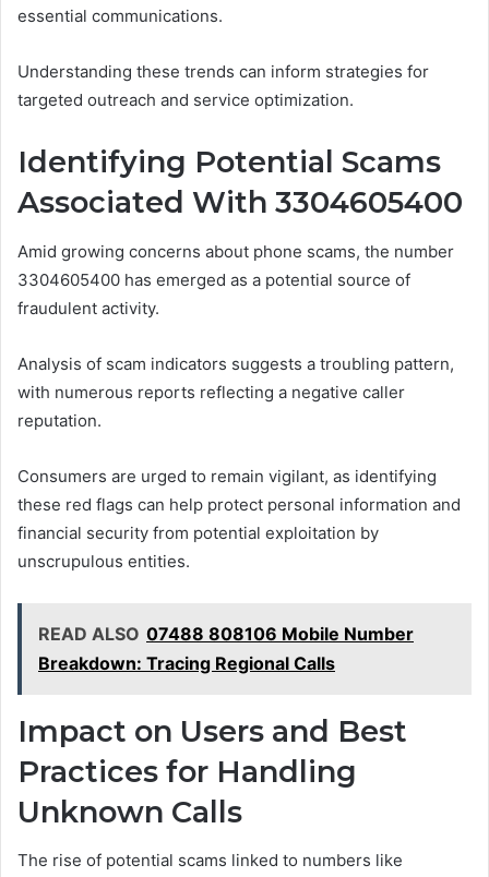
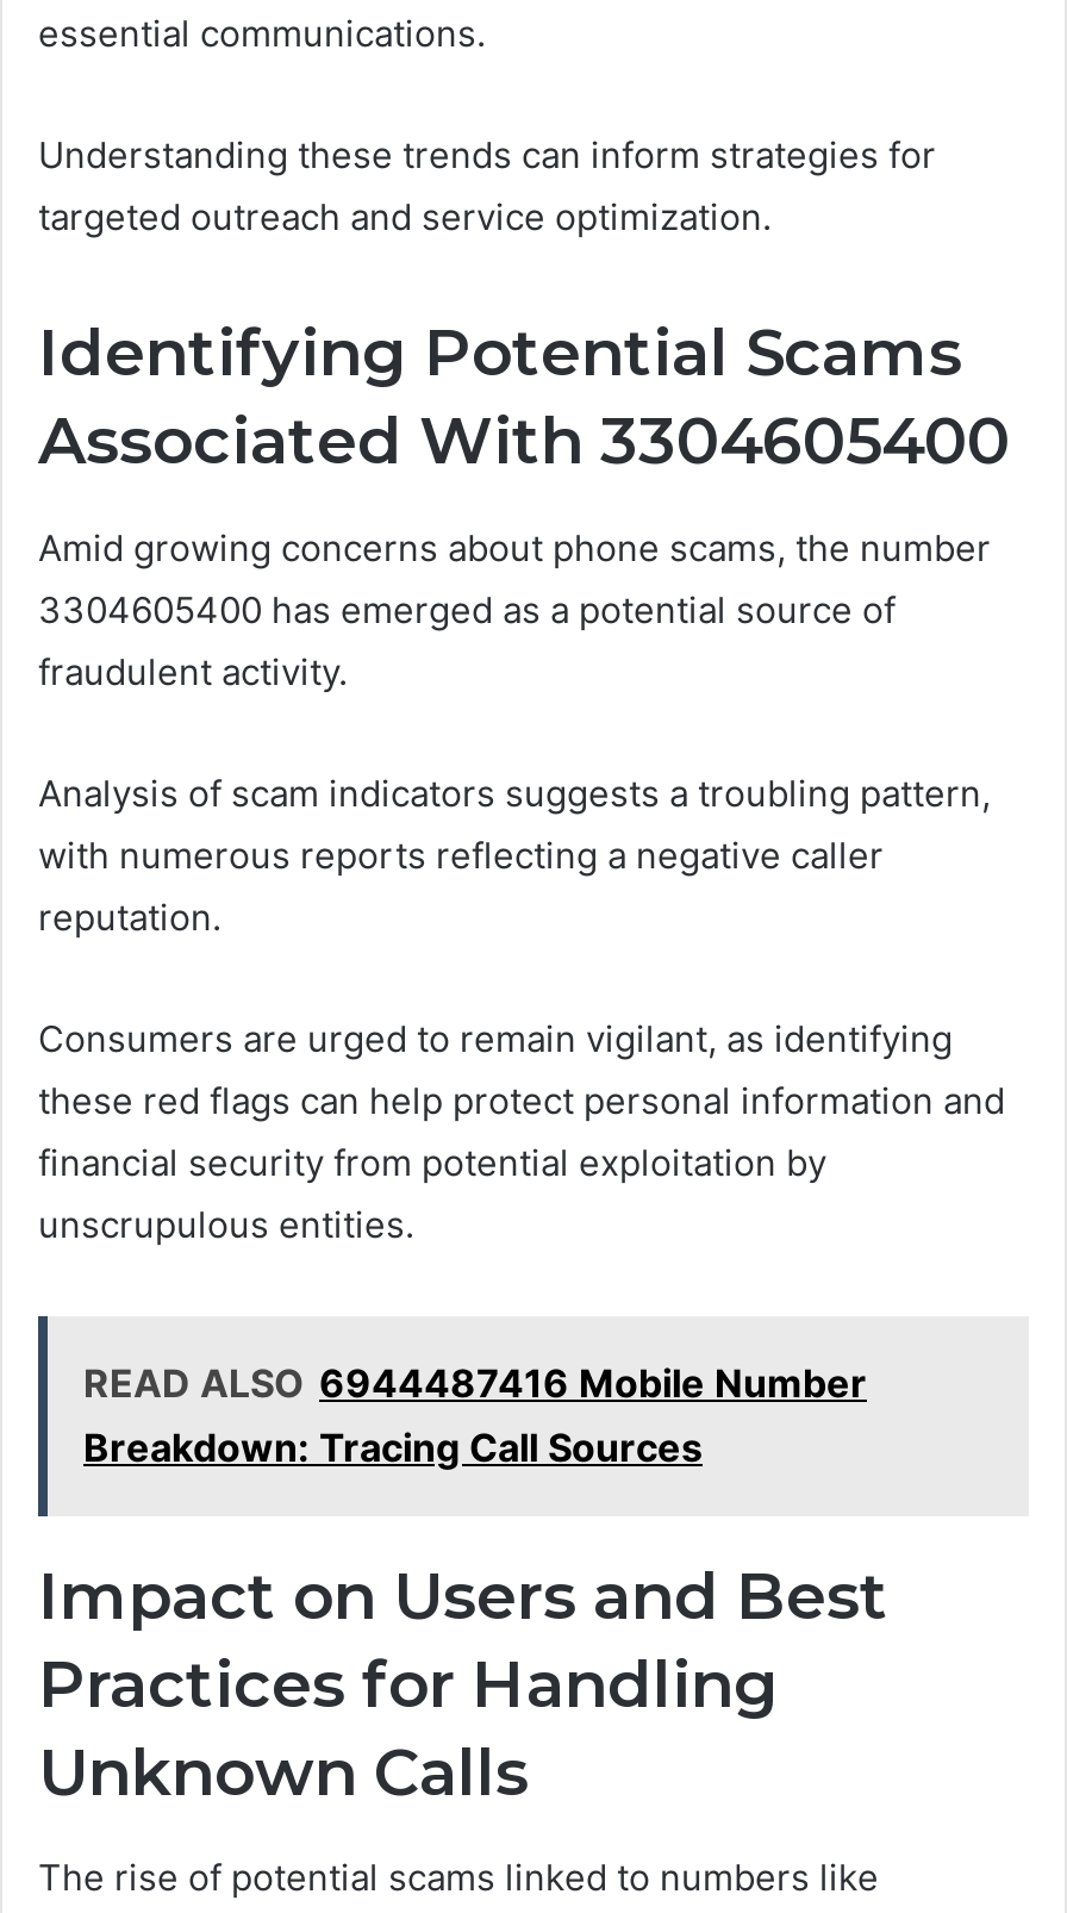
- READ ALSO 07488 808106 Mobile Number
- Breakdown: Tracing Regional Calls
+ READ ALSO 6944487416 Mobile Number
+ Breakdown: Tracing Call Sources
